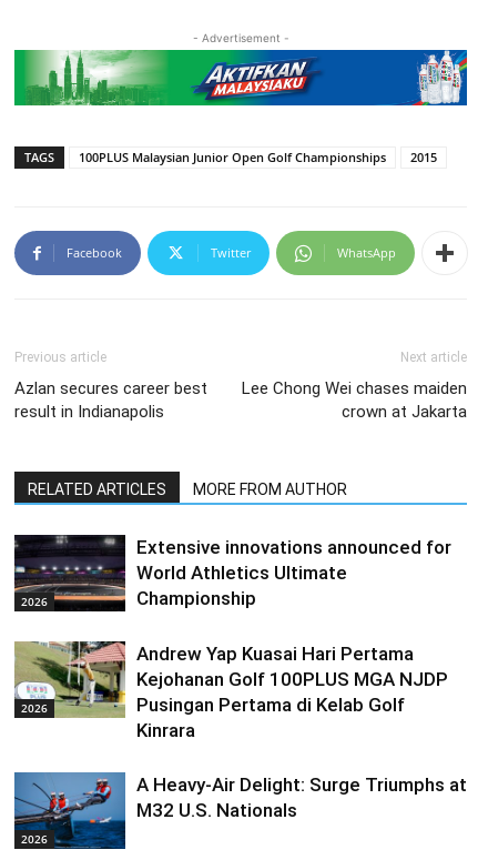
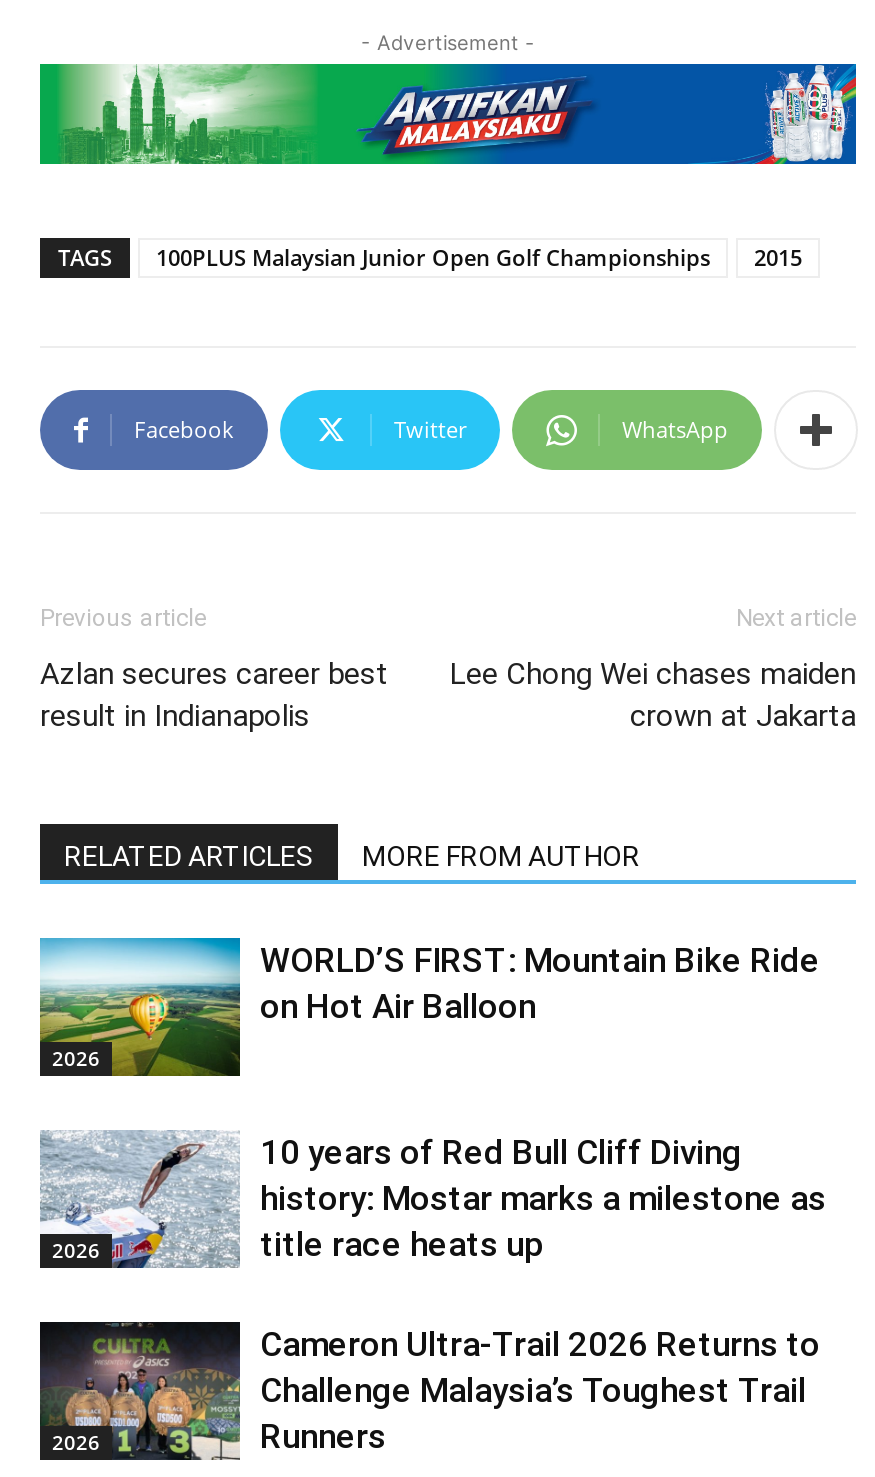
- [image]
- Extensive innovations announced for
- World Athletics Ultimate
- Championship
+ [image]
+ WORLD’S FIRST: Mountain Bike Ride
+ on Hot Air Balloon

- [image]
- Andrew Yap Kuasai Hari Pertama
- Kejohanan Golf 100PLUS MGA NJDP
- Pusingan Pertama di Kelab Golf
- Kinrara
+ [image]
+ 10 years of Red Bull Cliff Diving
+ history: Mostar marks a milestone as
+ title race heats up

- [image]
- A Heavy-Air Delight: Surge Triumphs at
- M32 U.S. Nationals
+ [image]
+ Cameron Ultra-Trail 2026 Returns to
+ Challenge Malaysia’s Toughest Trail
+ Runners
